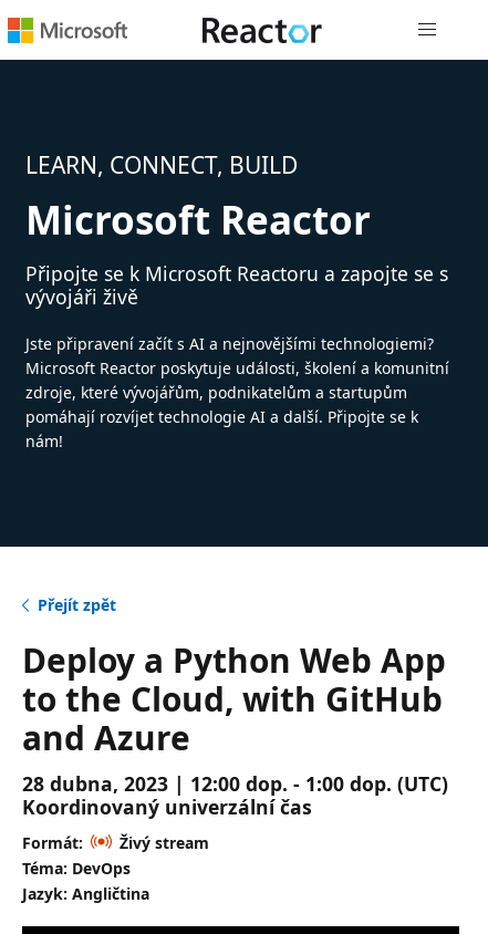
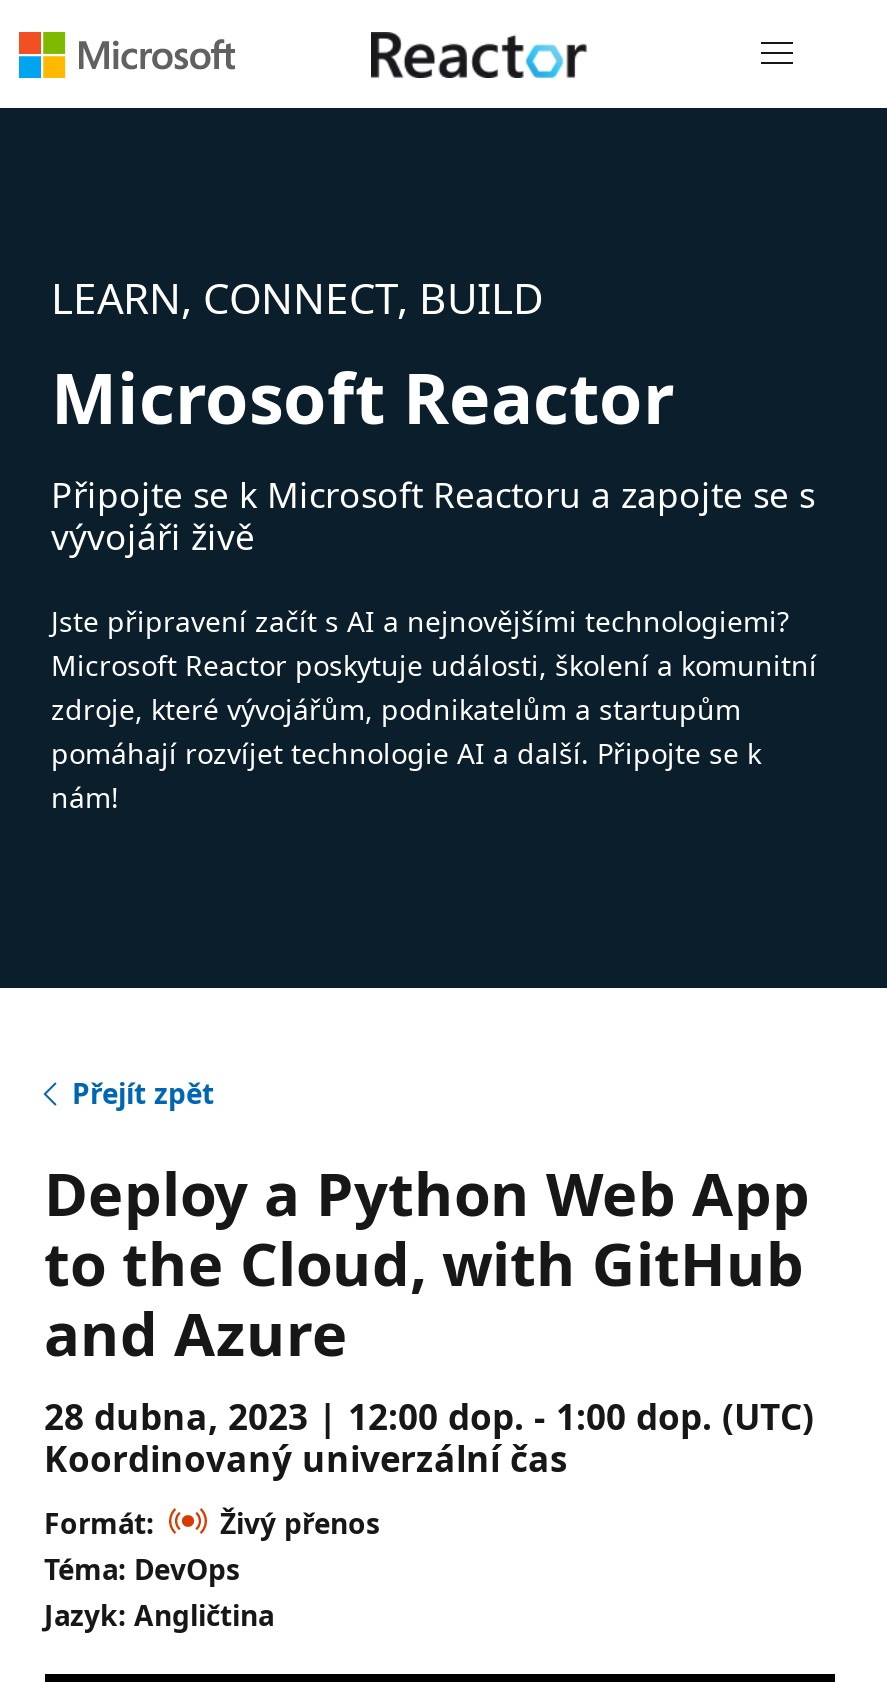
- Živý stream
+ Živý přenos
